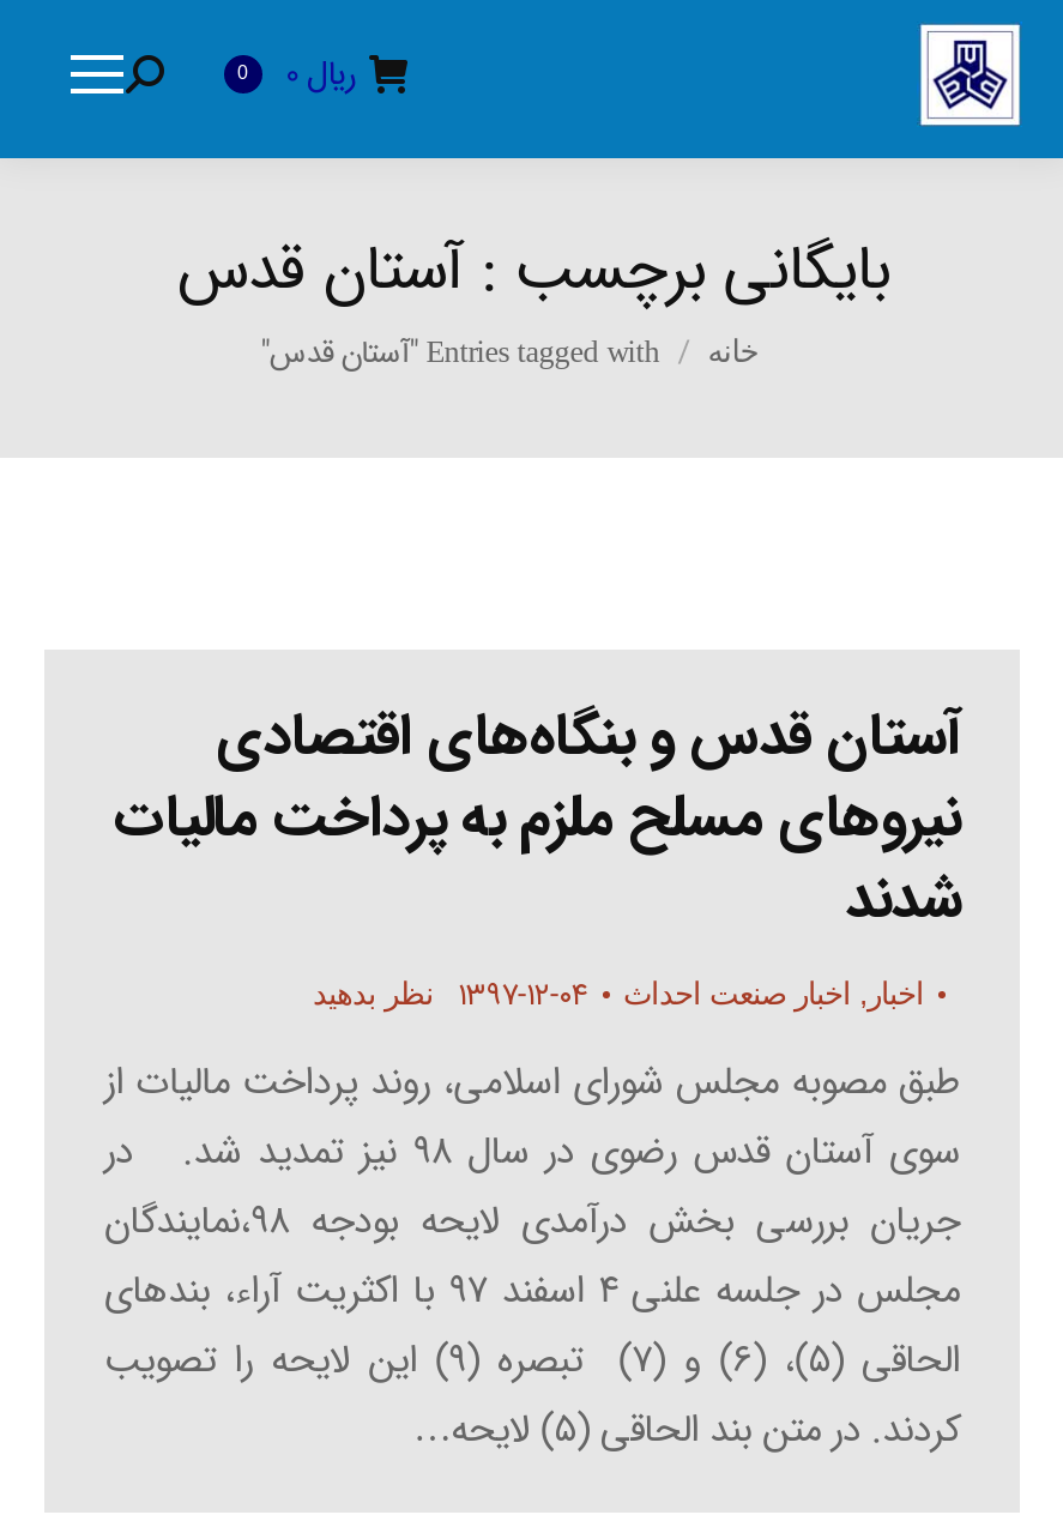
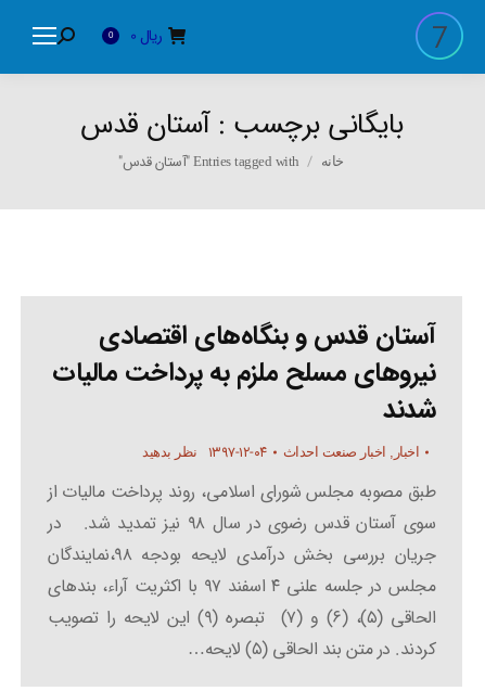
- [image]
+ [image]
